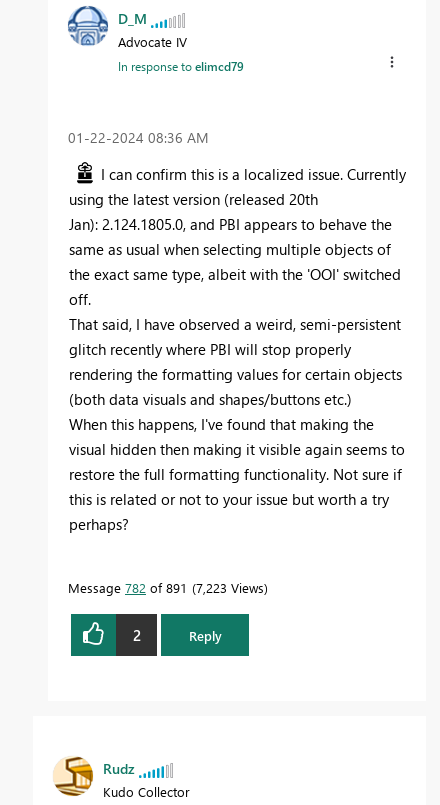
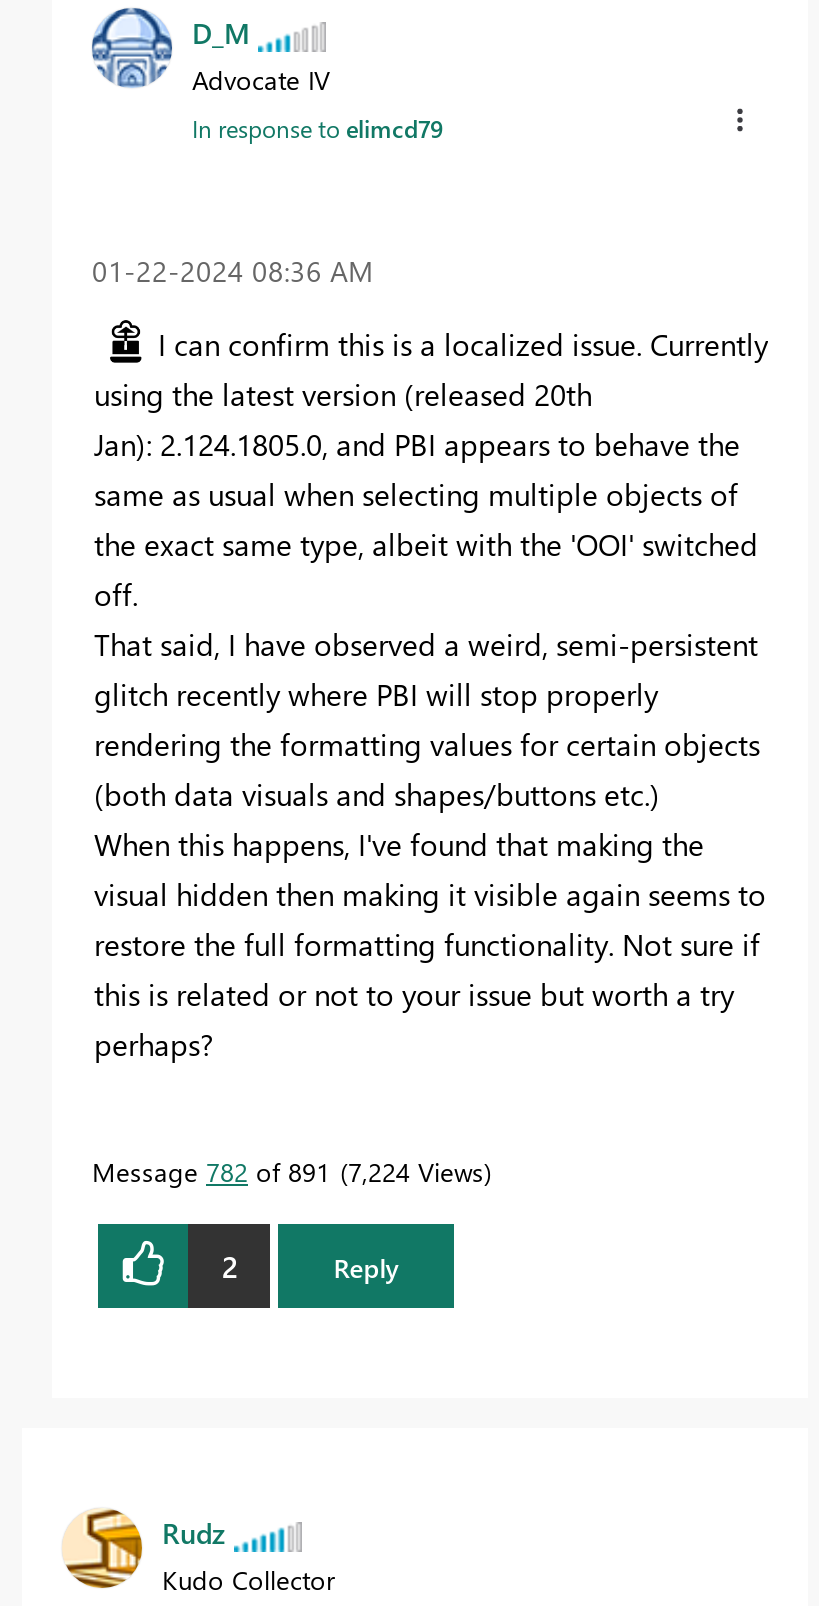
- Message 782 of 891 7,223 Views
+ Message 782 of 891 7,224 Views
